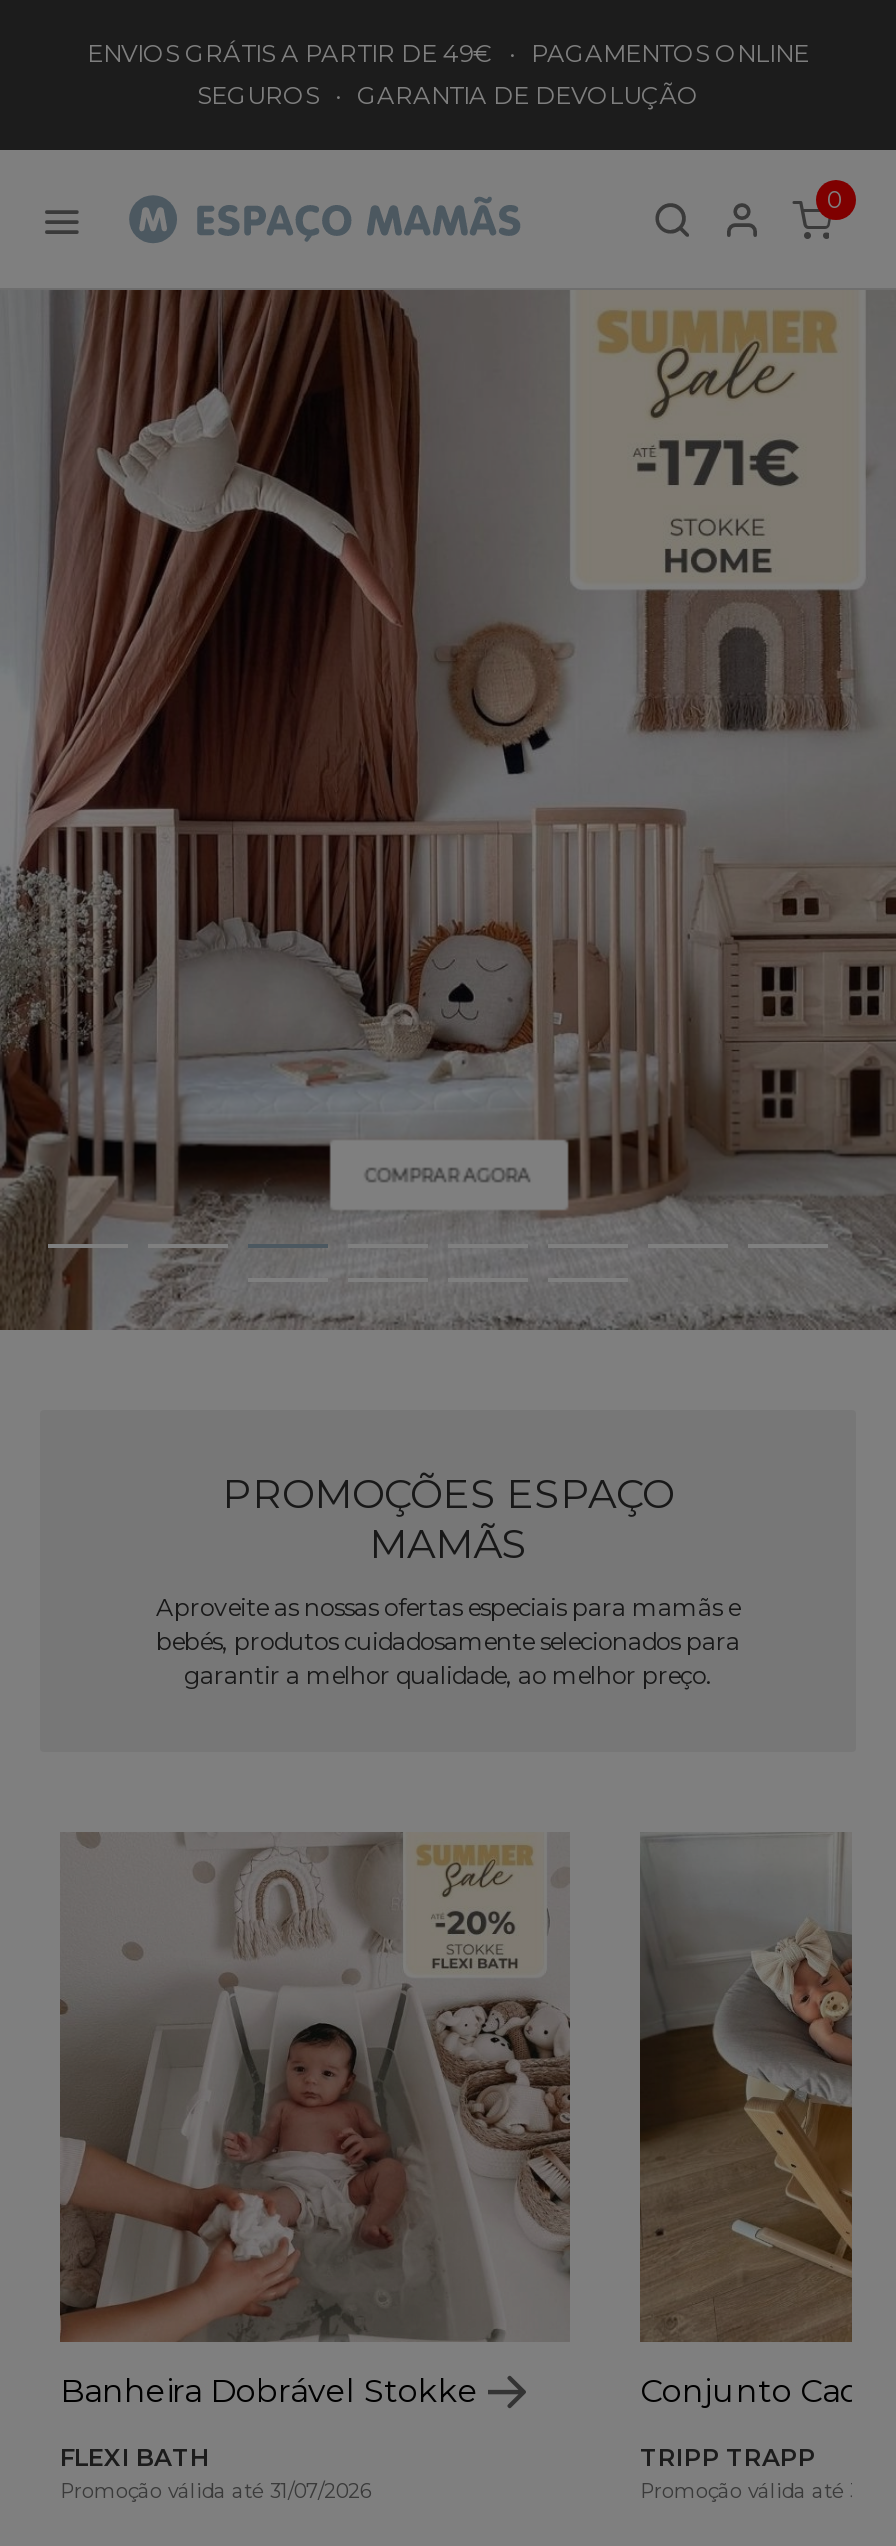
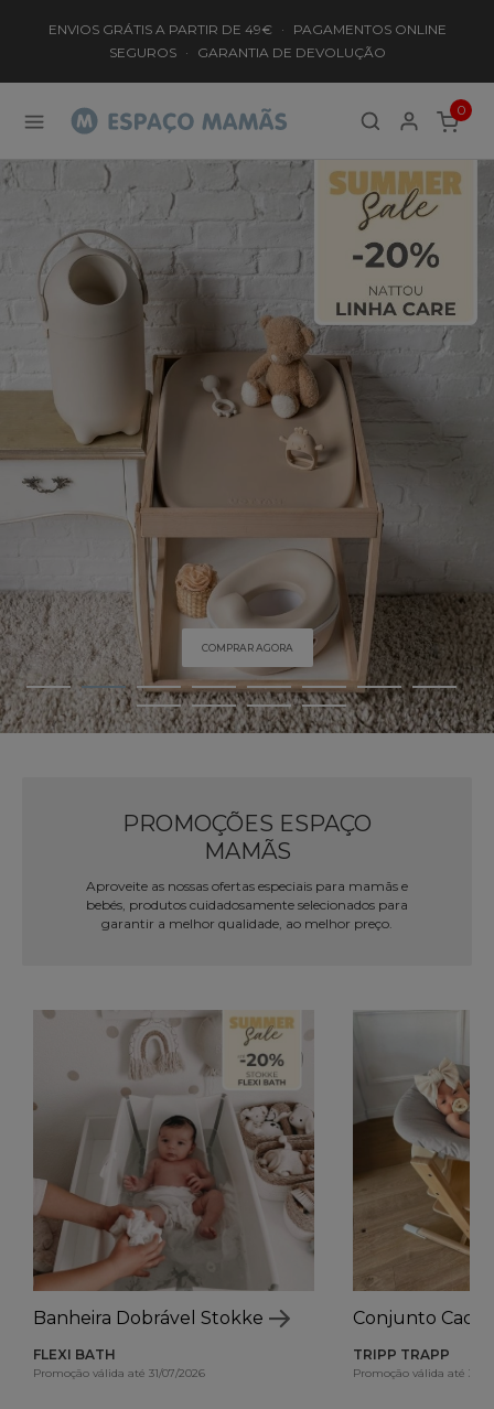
- [image]
+ [image]
